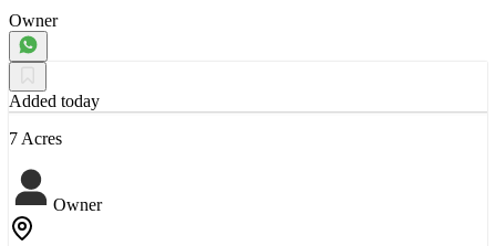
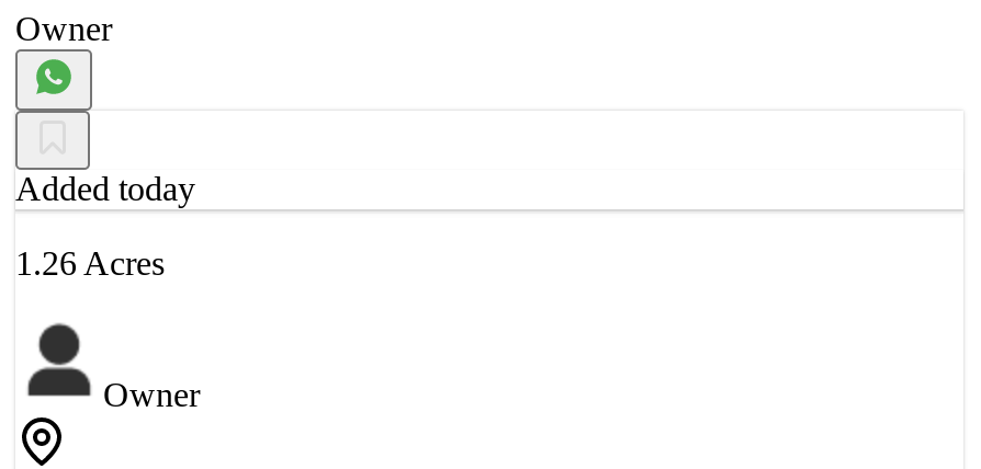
- 7 Acres
+ 1.26 Acres
